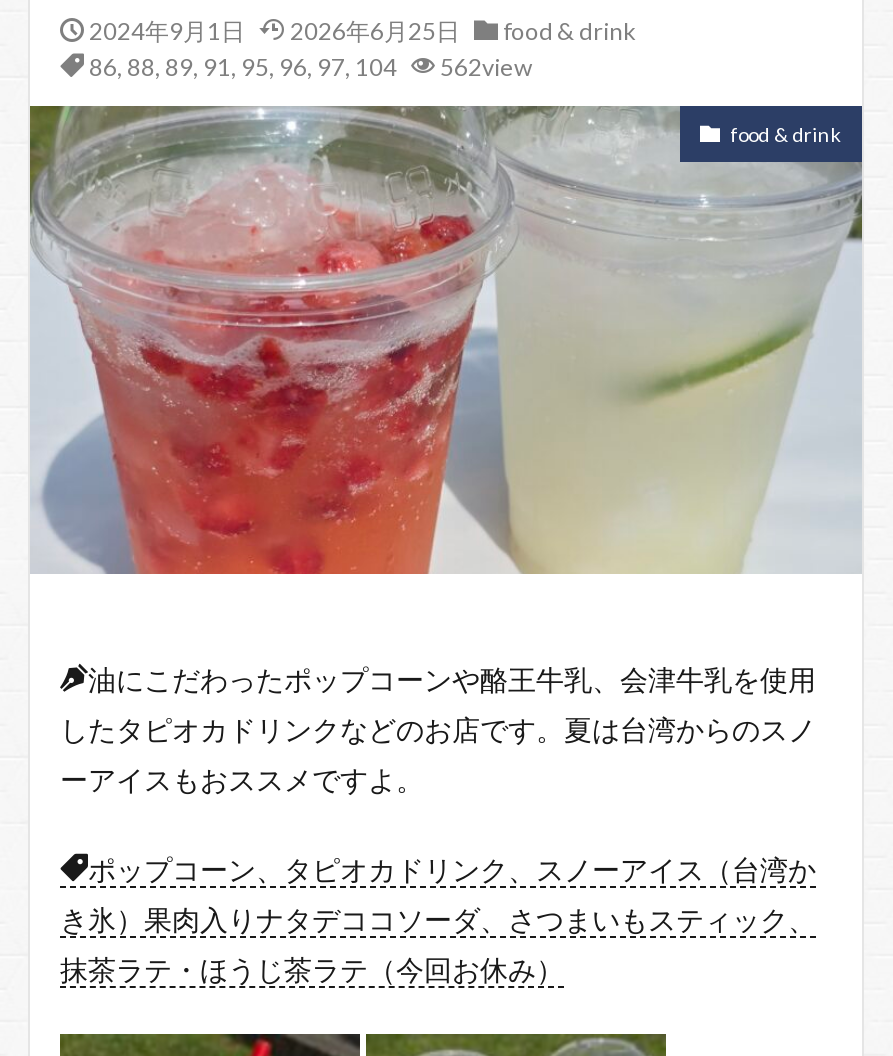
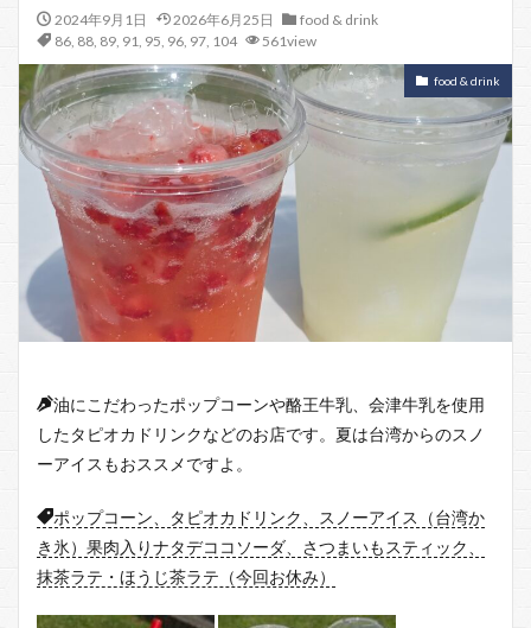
- 86, 88, 89, 91, 95, 96, 97, 104 562view
+ 86, 88, 89, 91, 95, 96, 97, 104 561view
